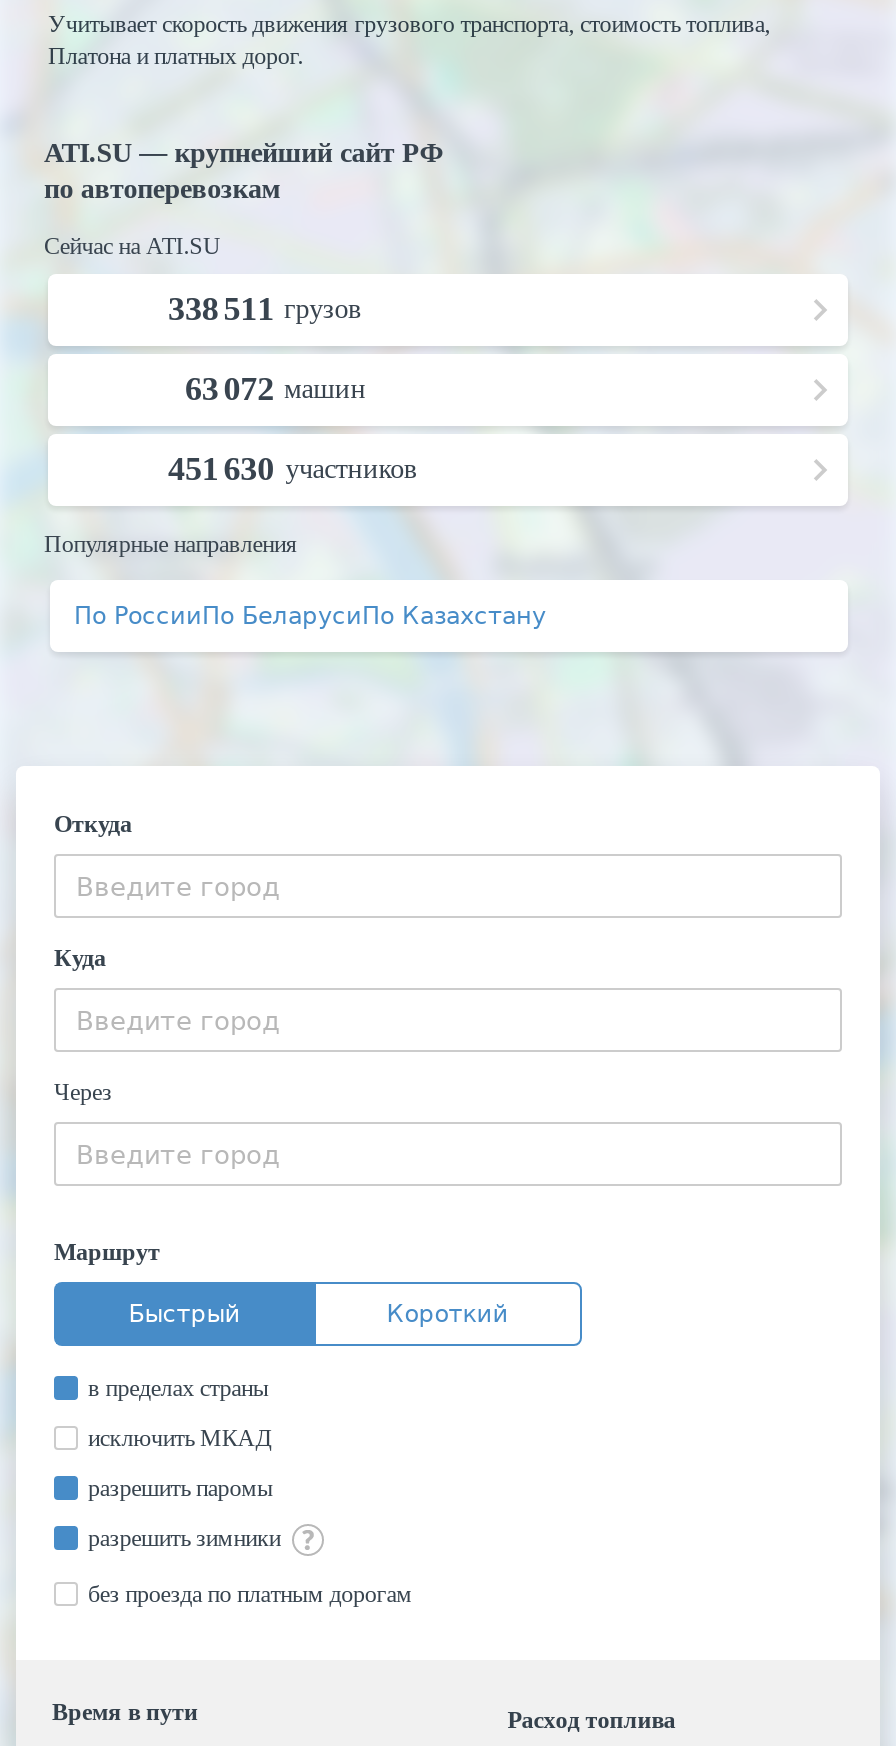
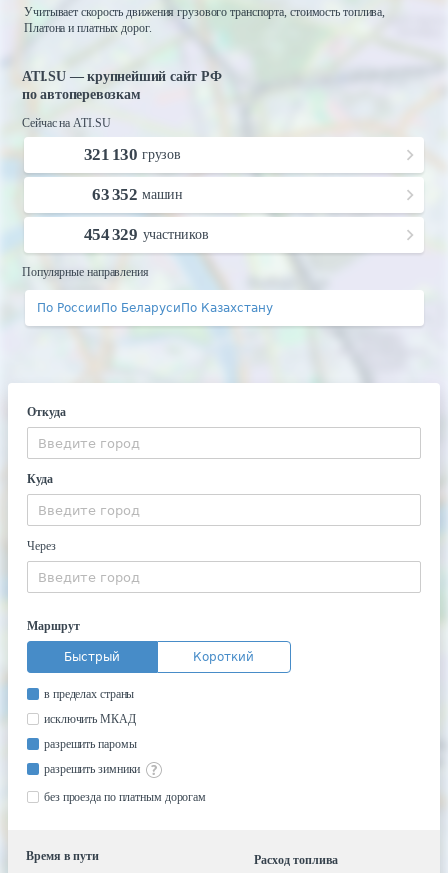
- 338 511 грузов
+ 321 130 грузов

- 63 072 машин
+ 63 352 машин

- 451 630 участников
+ 454 329 участников
